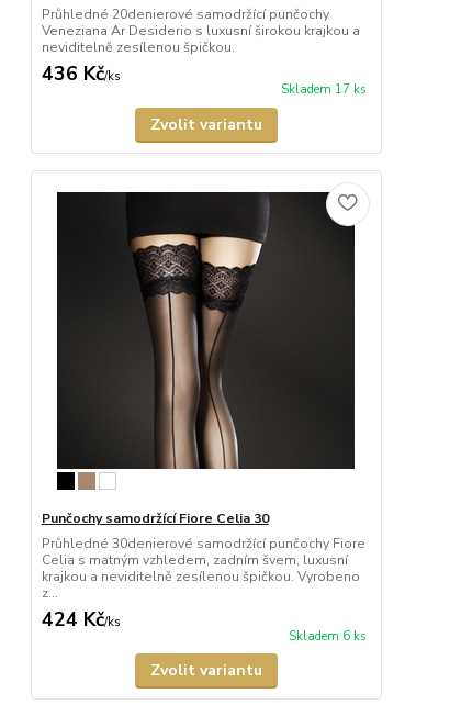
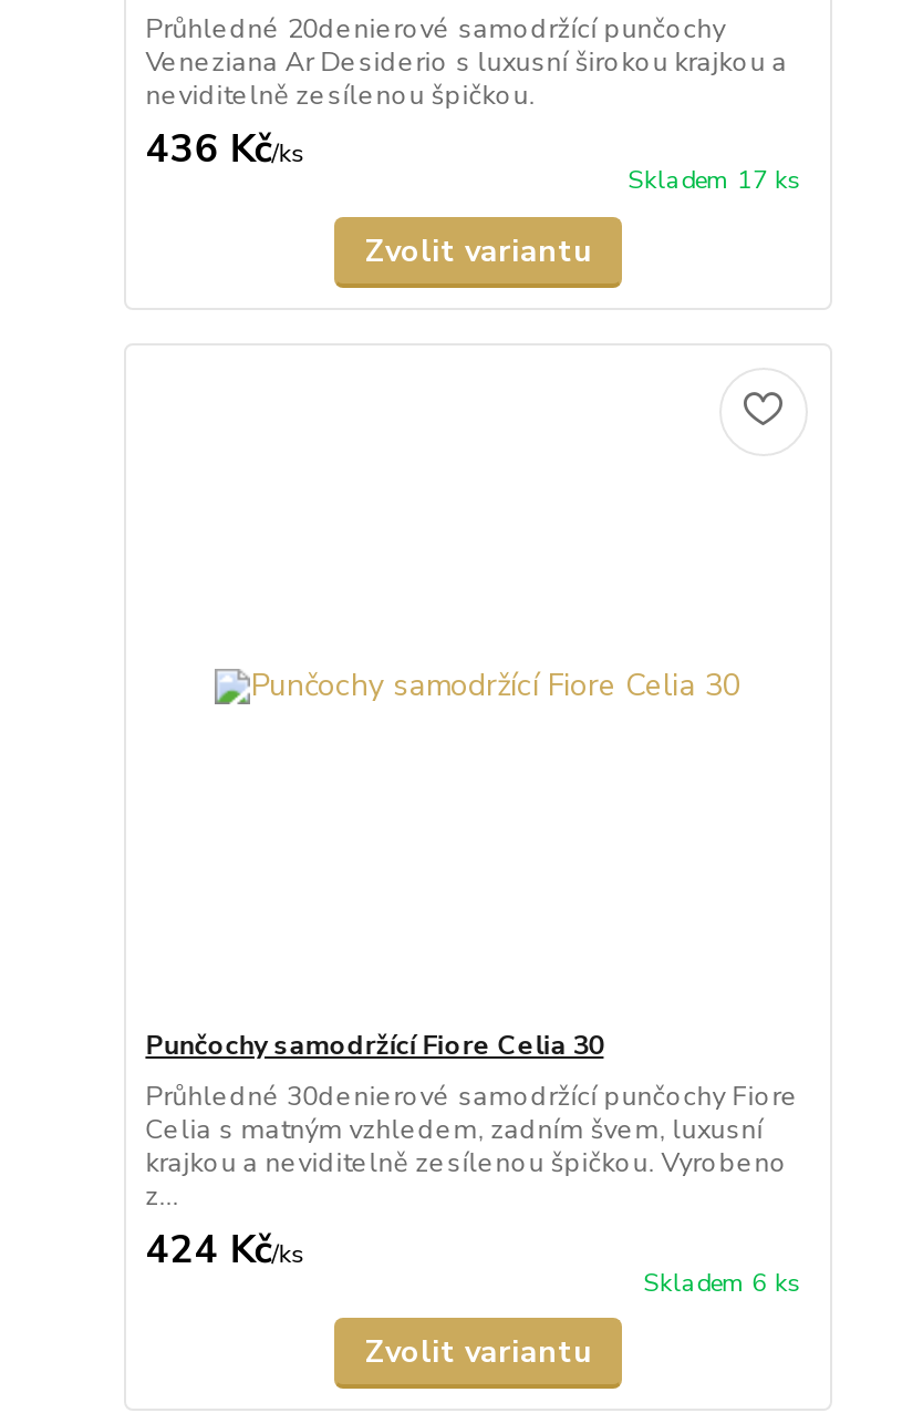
- [image]
